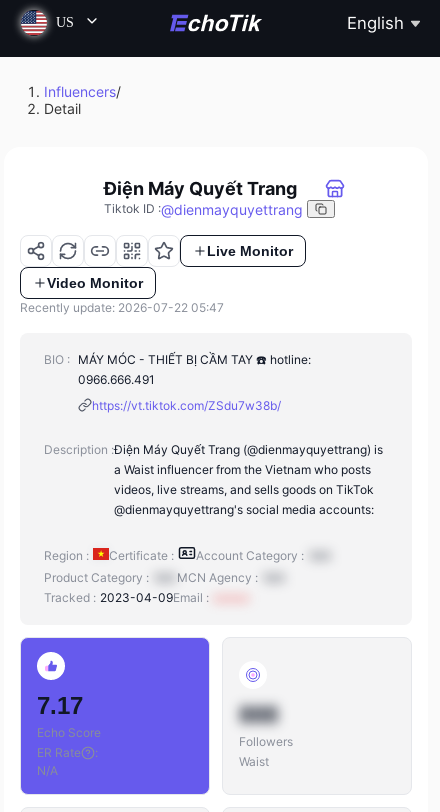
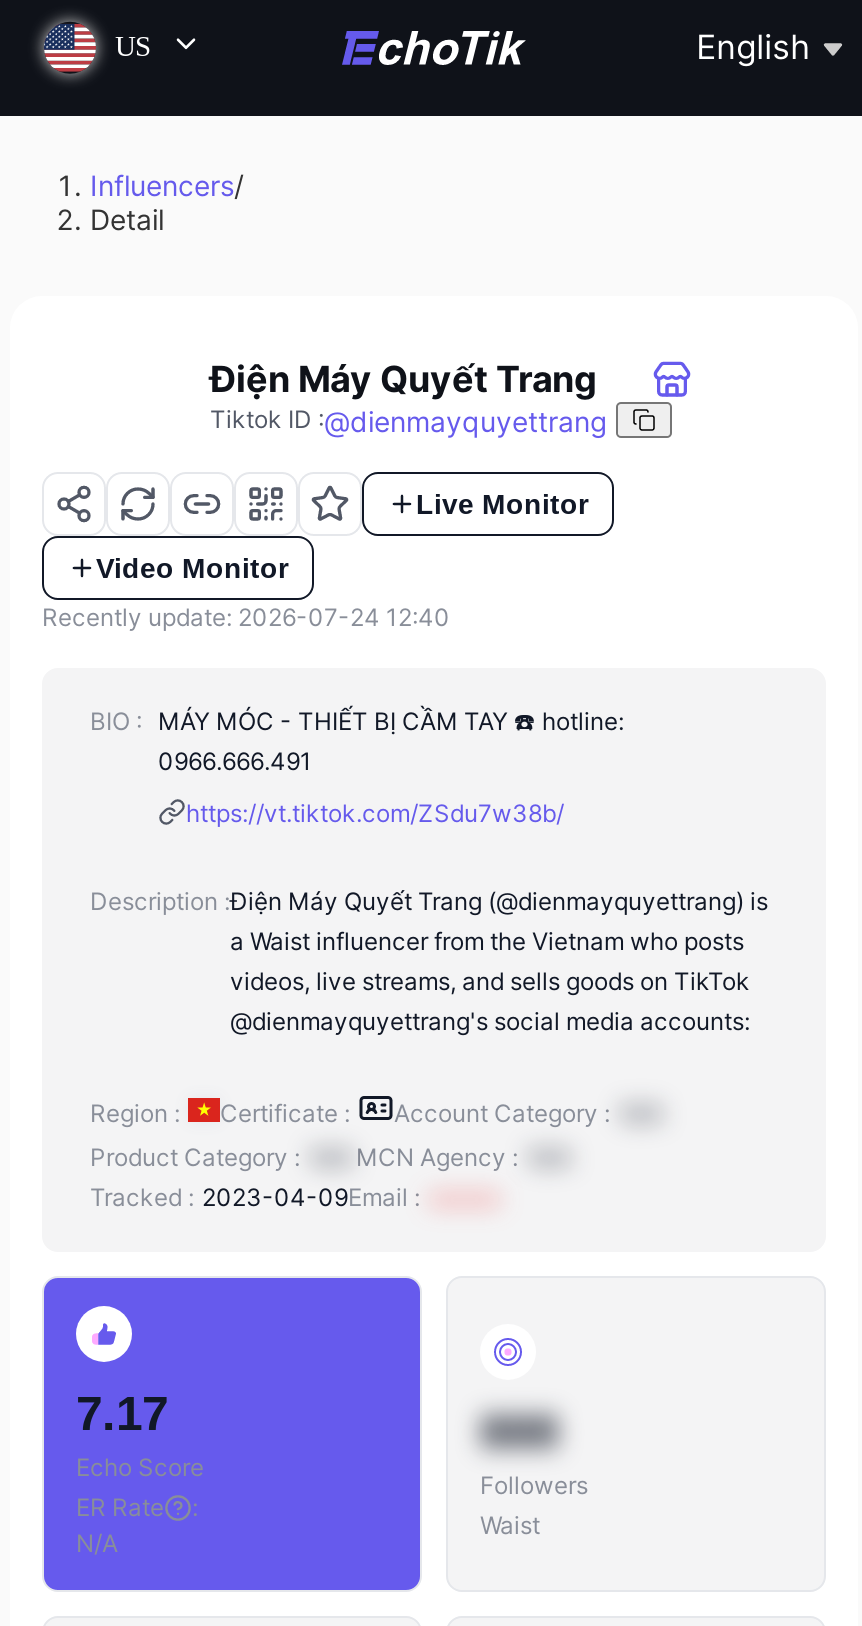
- Recently update: 2026-07-22 05:47
+ Recently update: 2026-07-24 12:40
